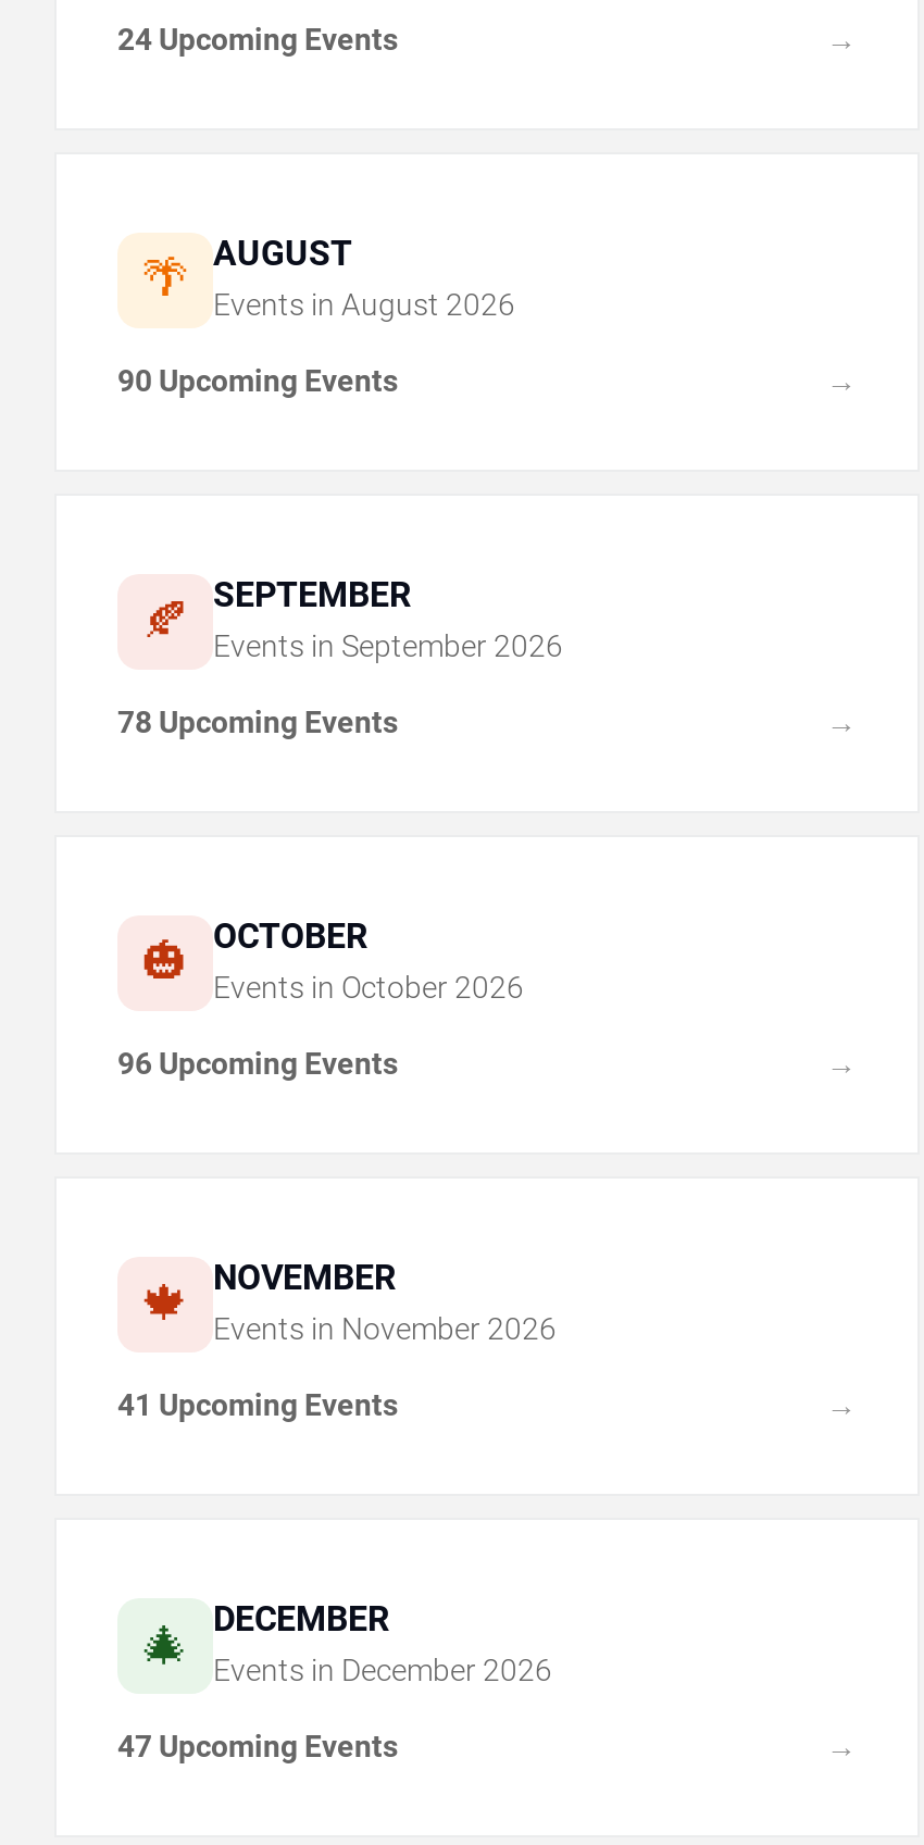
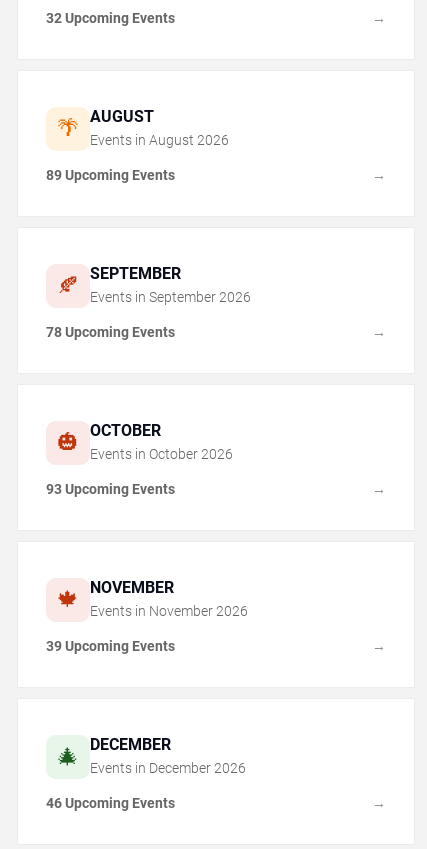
- 24 Upcoming Events
+ 32 Upcoming Events

- 90 Upcoming Events
+ 89 Upcoming Events

- 96 Upcoming Events
+ 93 Upcoming Events

- 41 Upcoming Events
+ 39 Upcoming Events

- 47 Upcoming Events
+ 46 Upcoming Events
